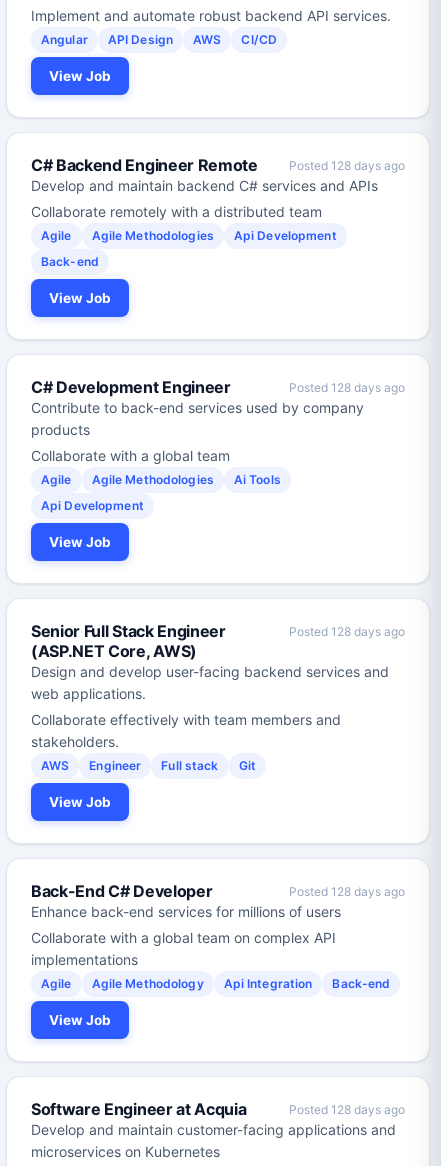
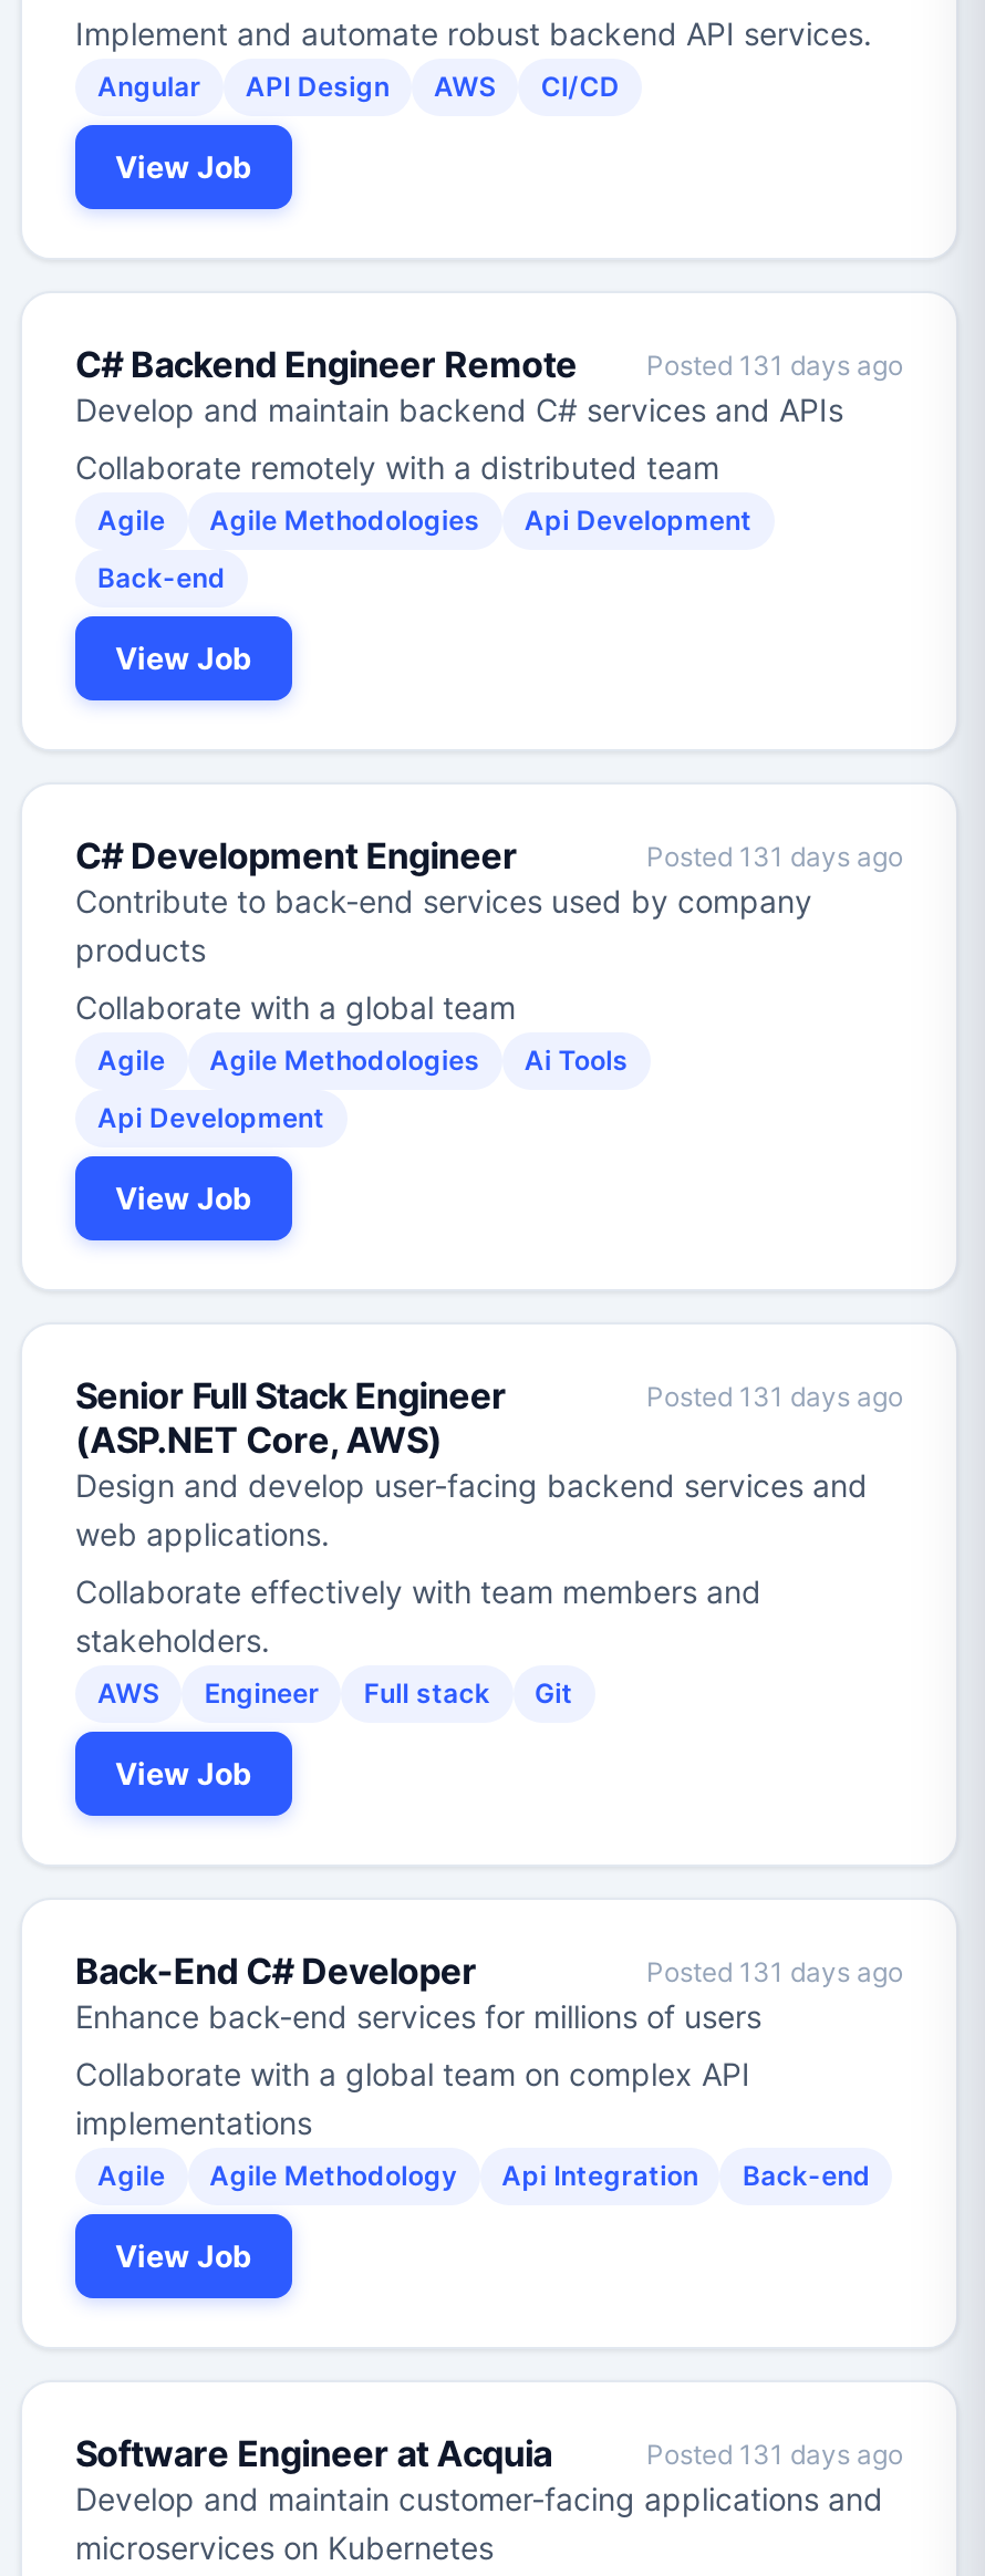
- Posted 128 days ago
+ Posted 131 days ago

- Posted 128 days ago
+ Posted 131 days ago

- Posted 128 days ago
+ Posted 131 days ago

- Posted 128 days ago
+ Posted 131 days ago

- Posted 128 days ago
+ Posted 131 days ago
